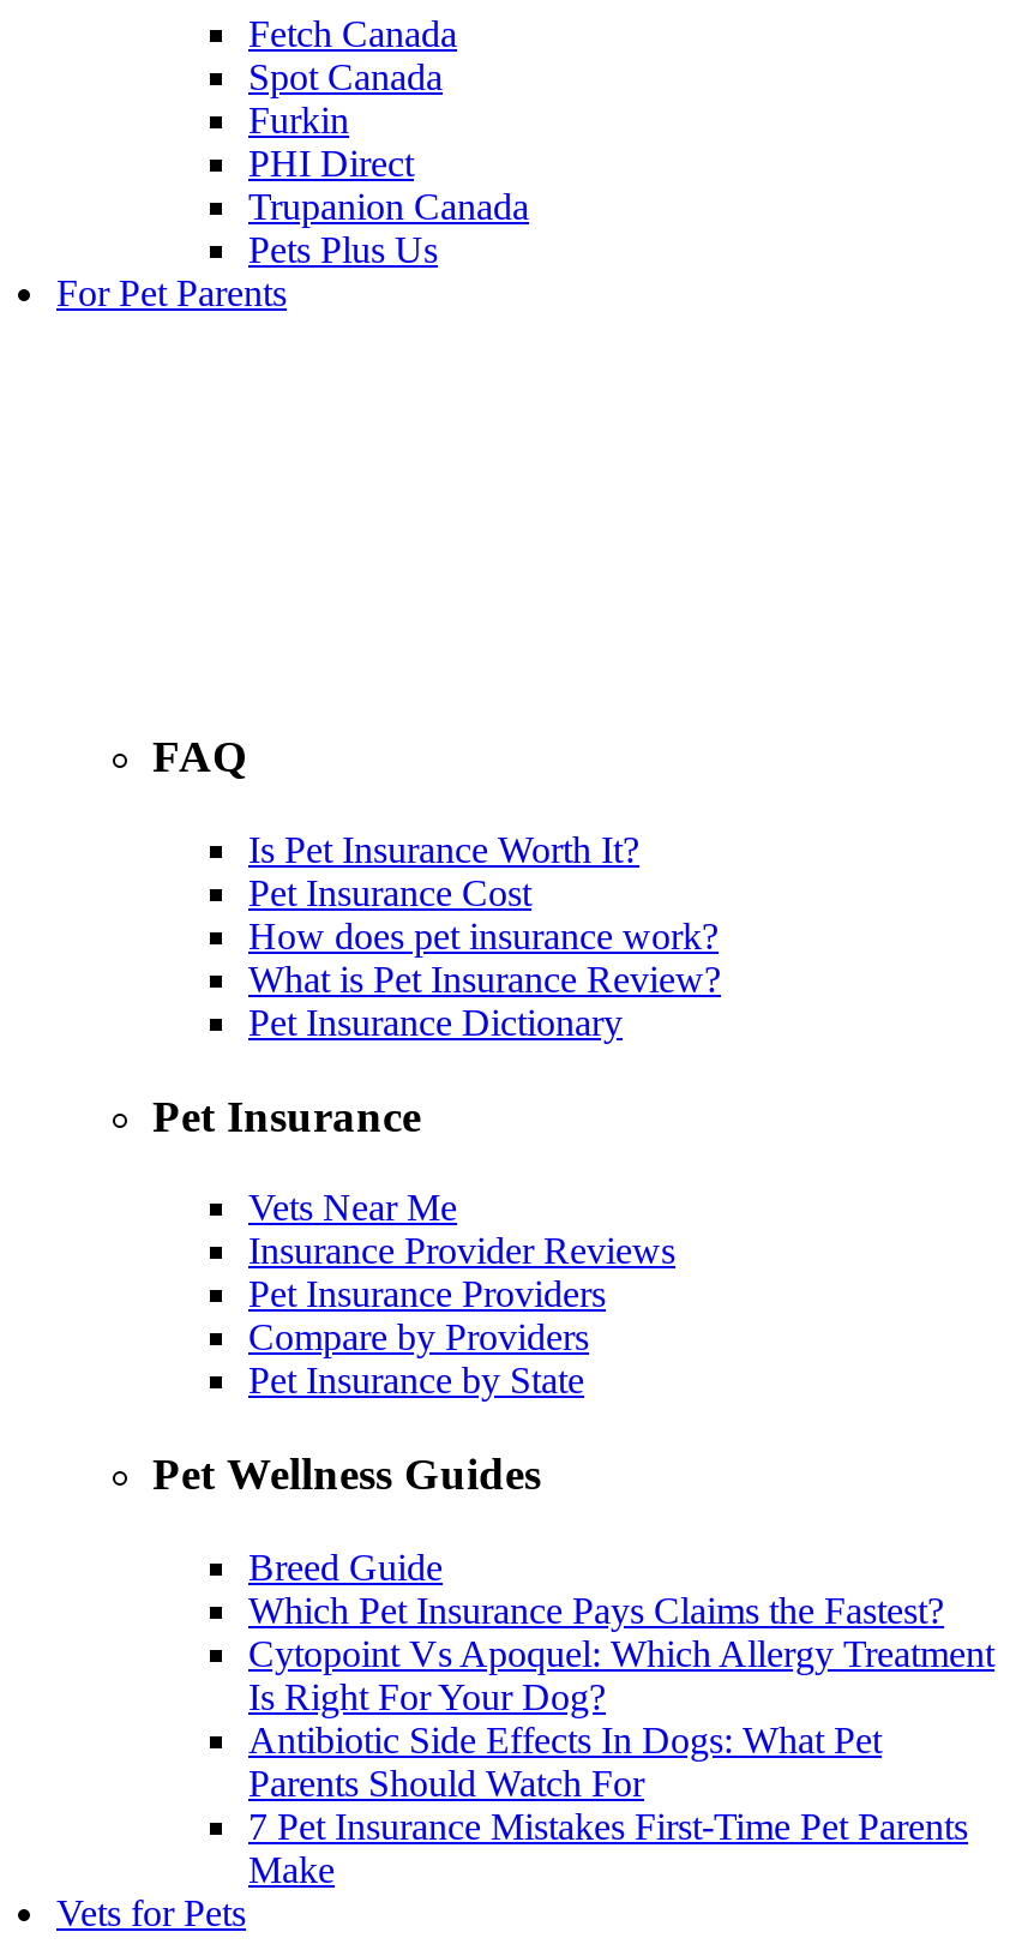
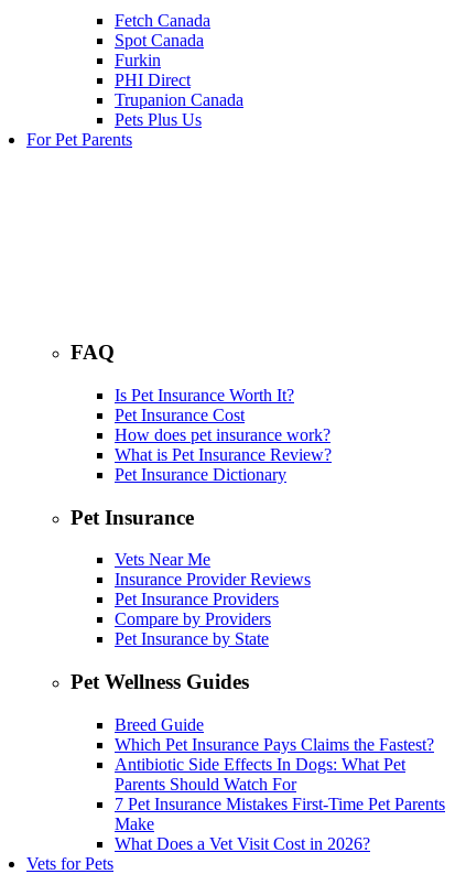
- Cytopoint Vs Apoquel: Which Allergy Treatment
- Is Right For Your Dog?

moved up: Antibiotic Side Effects In Dogs: What Pet | Parents Should Watch For | 7 Pet Insurance Mistakes First-Time Pet Parents | Make

+ What Does a Vet Visit Cost in 2026?
